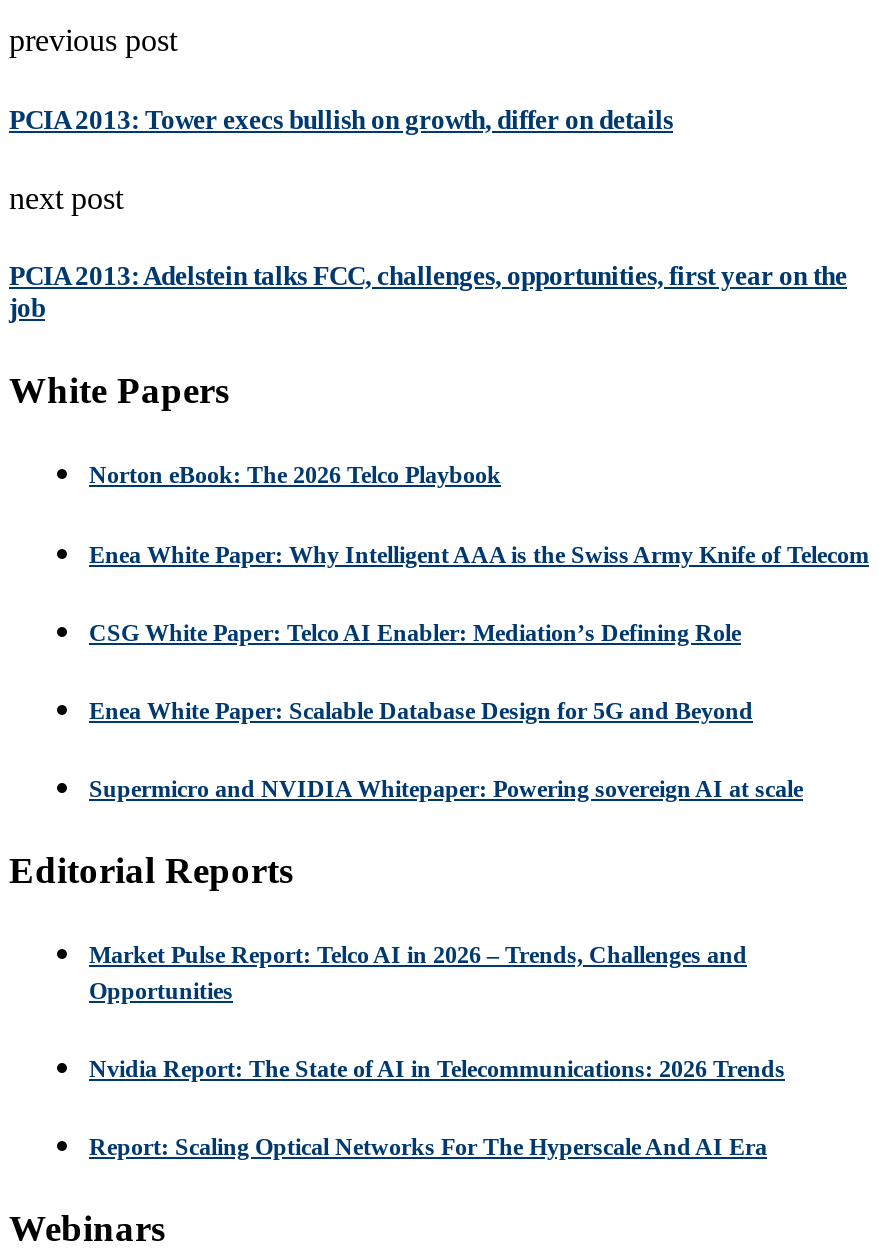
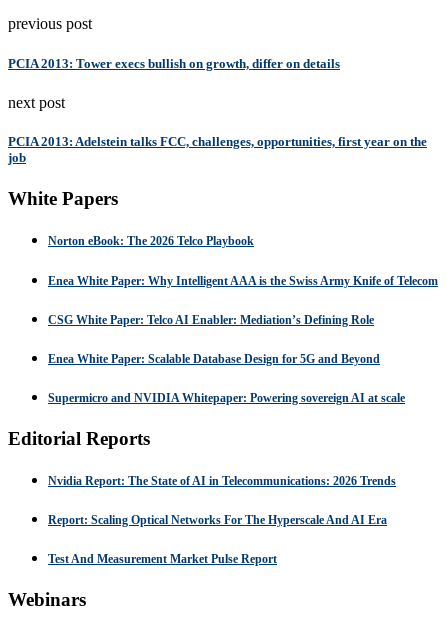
- Market Pulse Report: Telco AI in 2026 – Trends, Challenges and
- Opportunities

moved up: Nvidia Report: The State of AI in Telecommunications: 2026 Trends | Report: Scaling Optical Networks For The Hyperscale And AI Era

+ Test And Measurement Market Pulse Report
